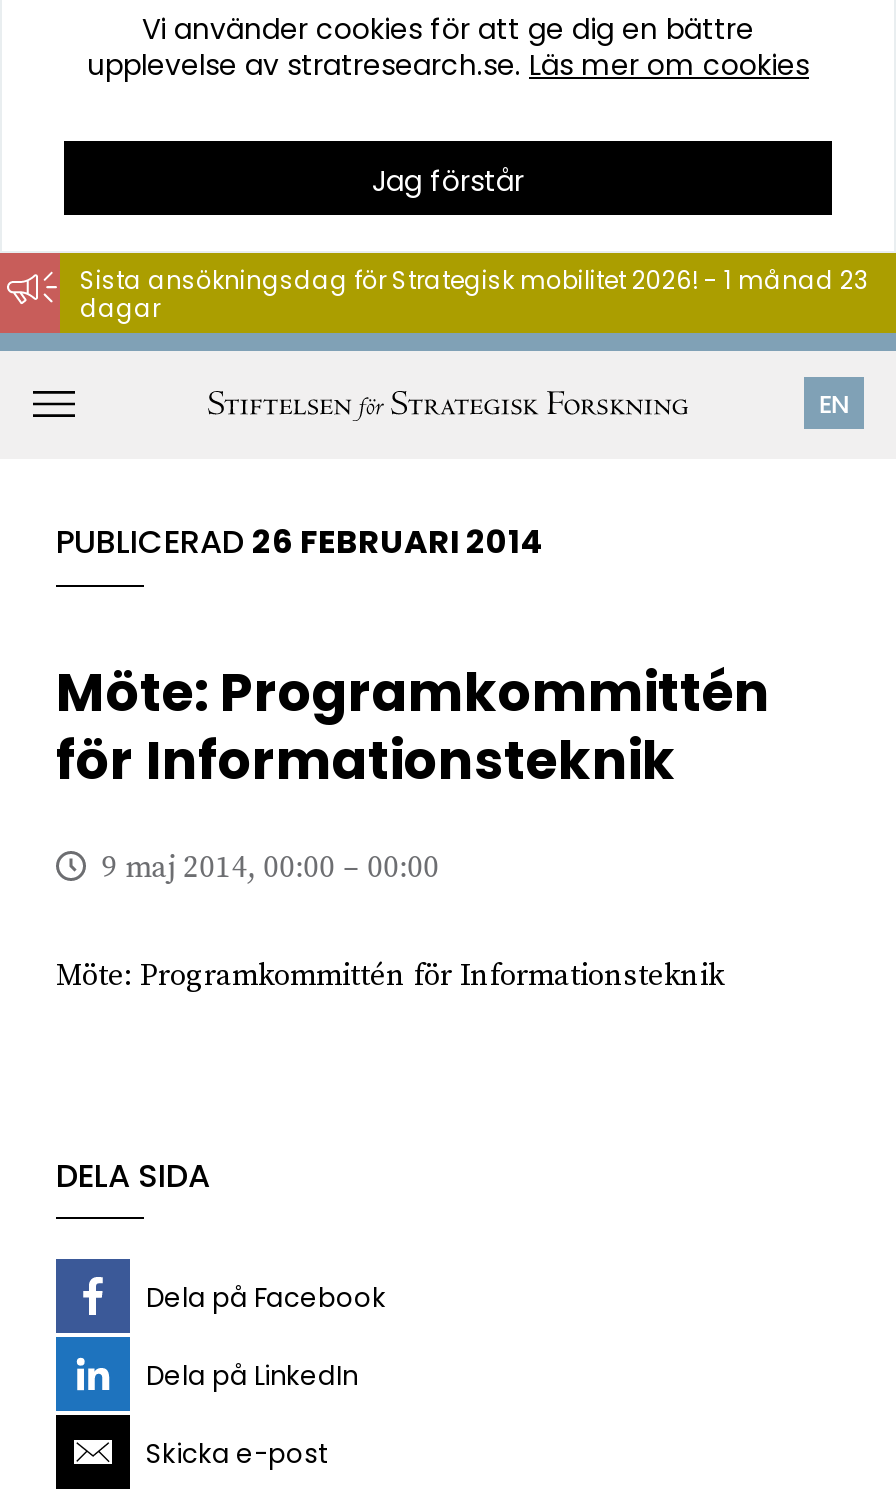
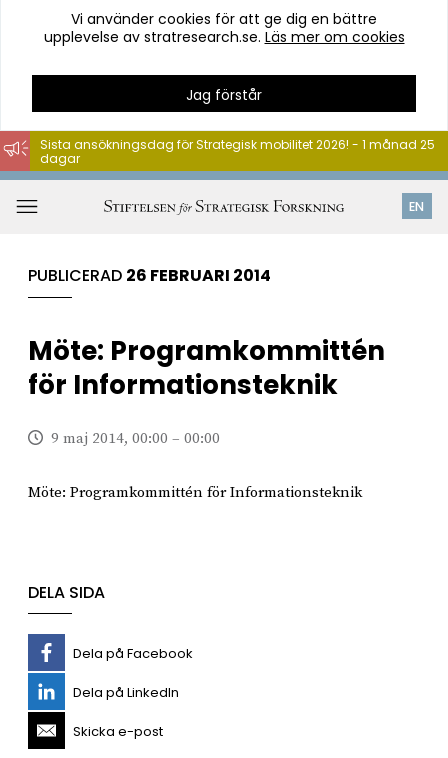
- Sista ansökningsdag för Strategisk mobilitet 2026! - 1 månad 23
+ Sista ansökningsdag för Strategisk mobilitet 2026! - 1 månad 25
